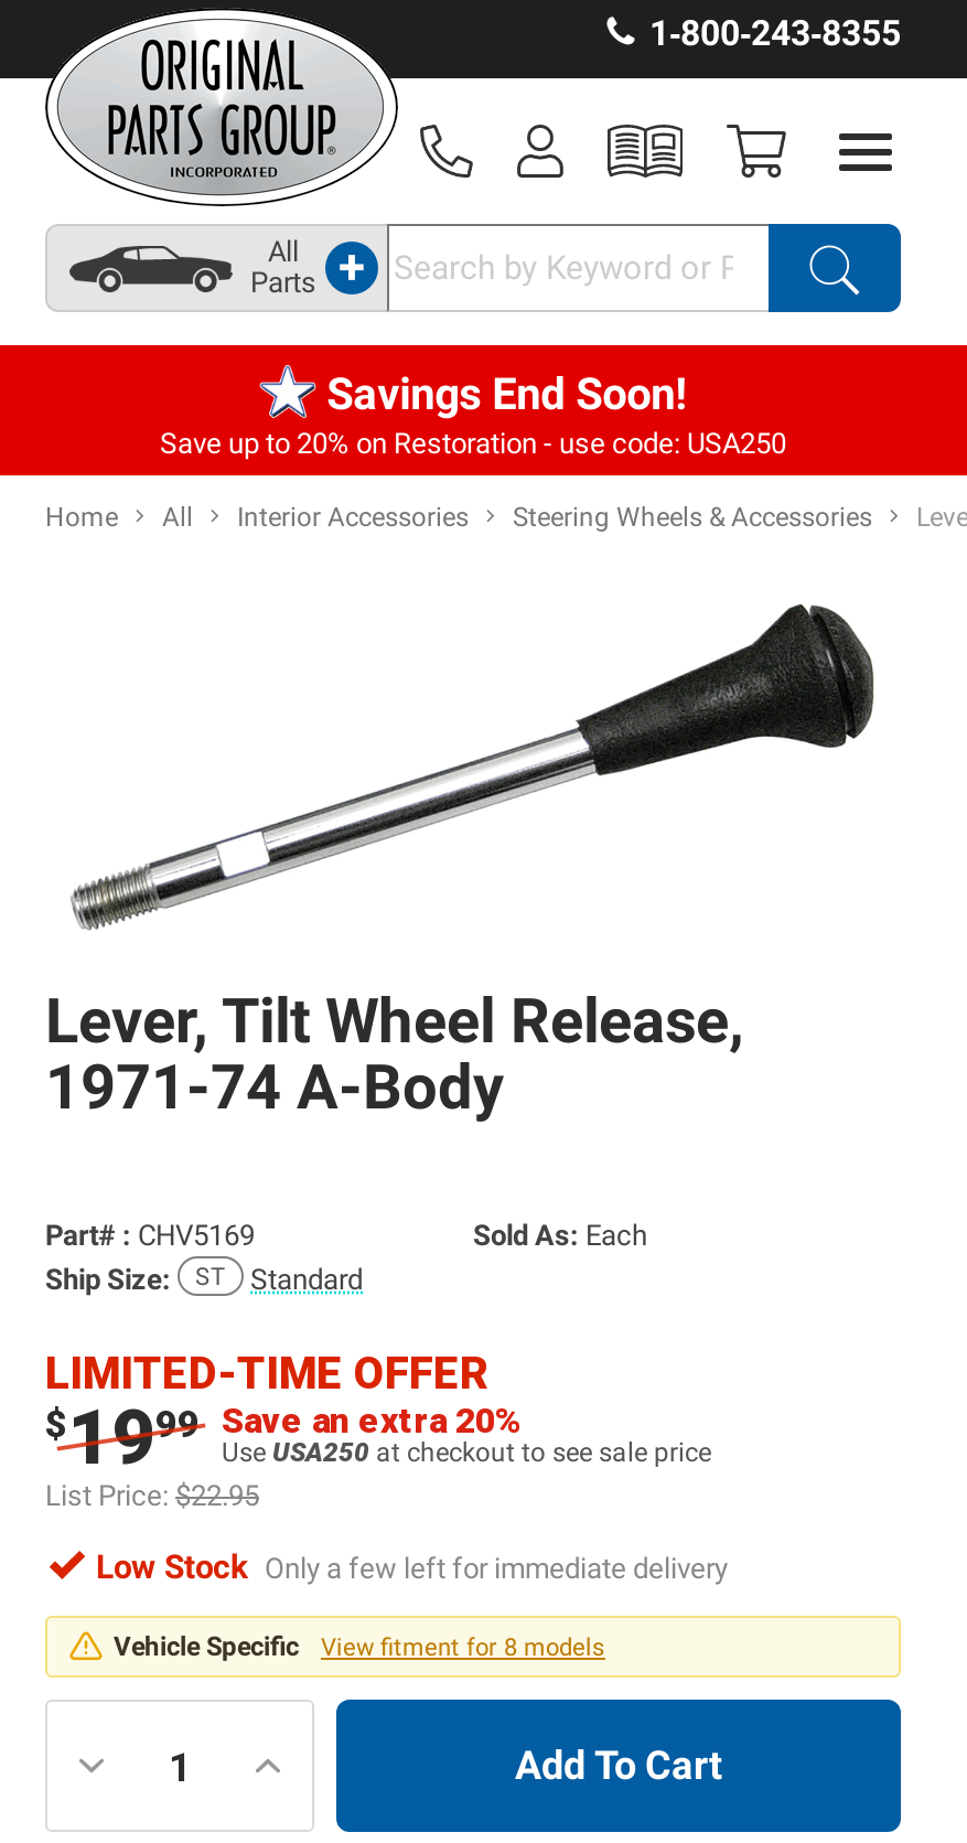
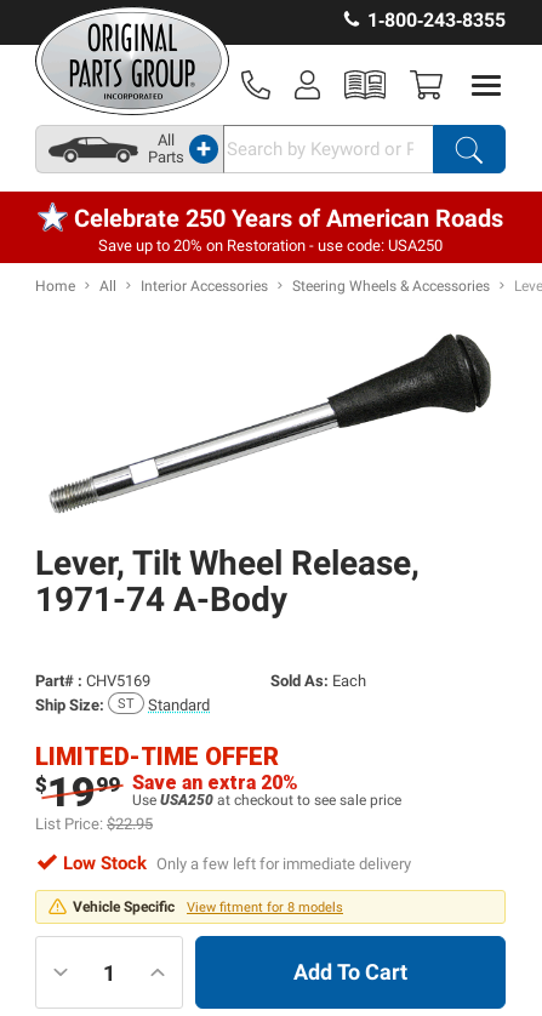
- Savings End Soon!
+ Celebrate 250 Years of American Roads
